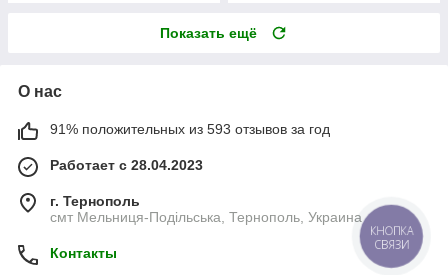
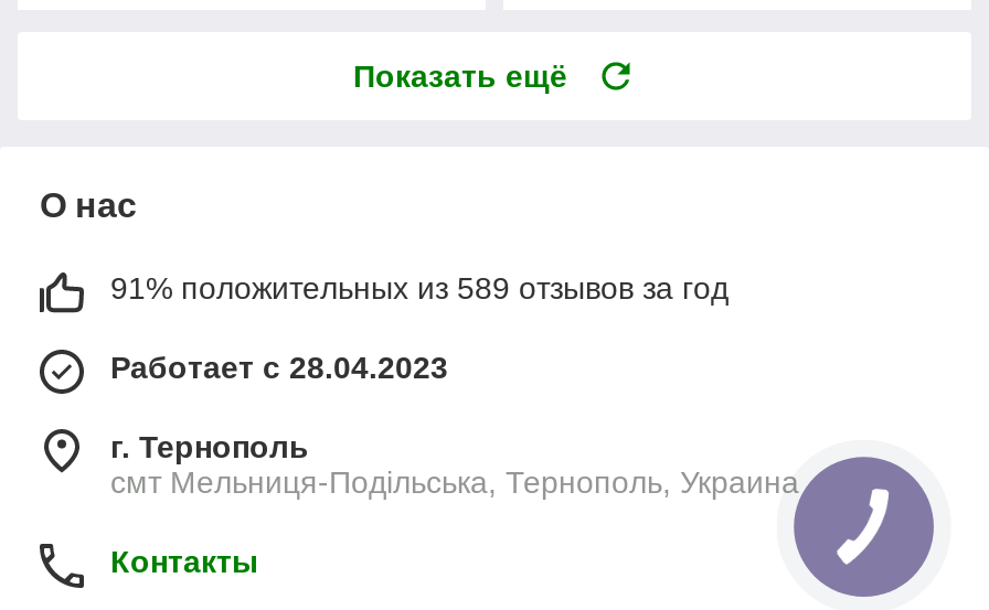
- 91% положительных из 593 отзывов за год
+ 91% положительных из 589 отзывов за год

- КНОПКА
- СВЯЗИ
